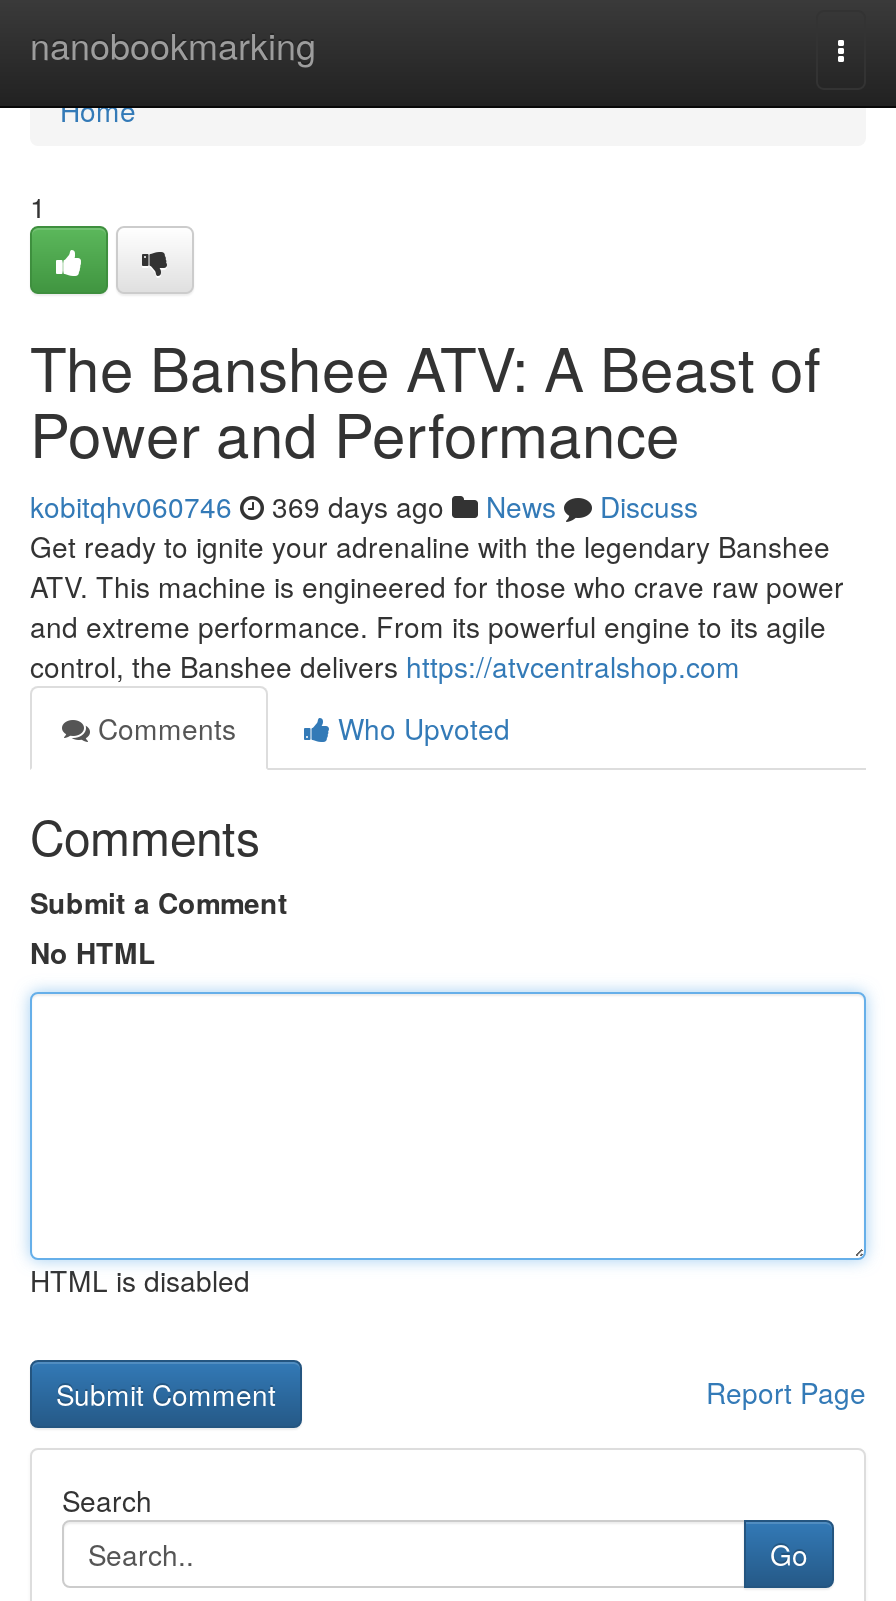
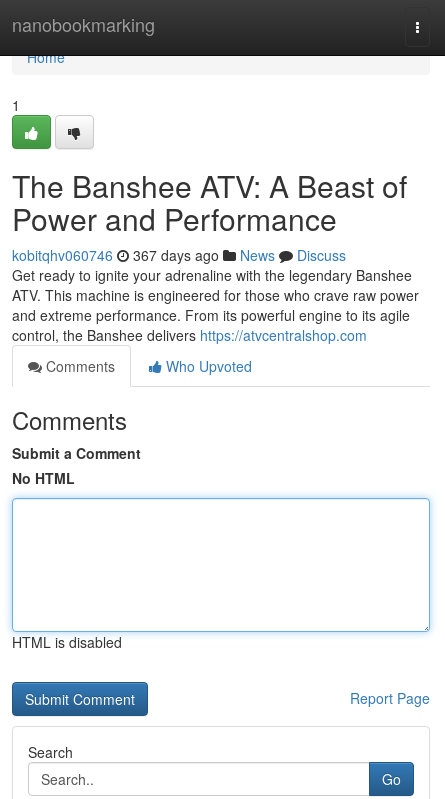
- kobitqhv060746 369 days ago News Discuss
+ kobitqhv060746 367 days ago News Discuss
